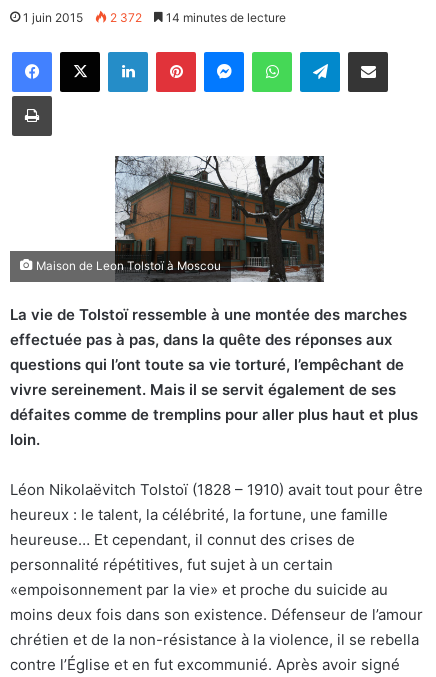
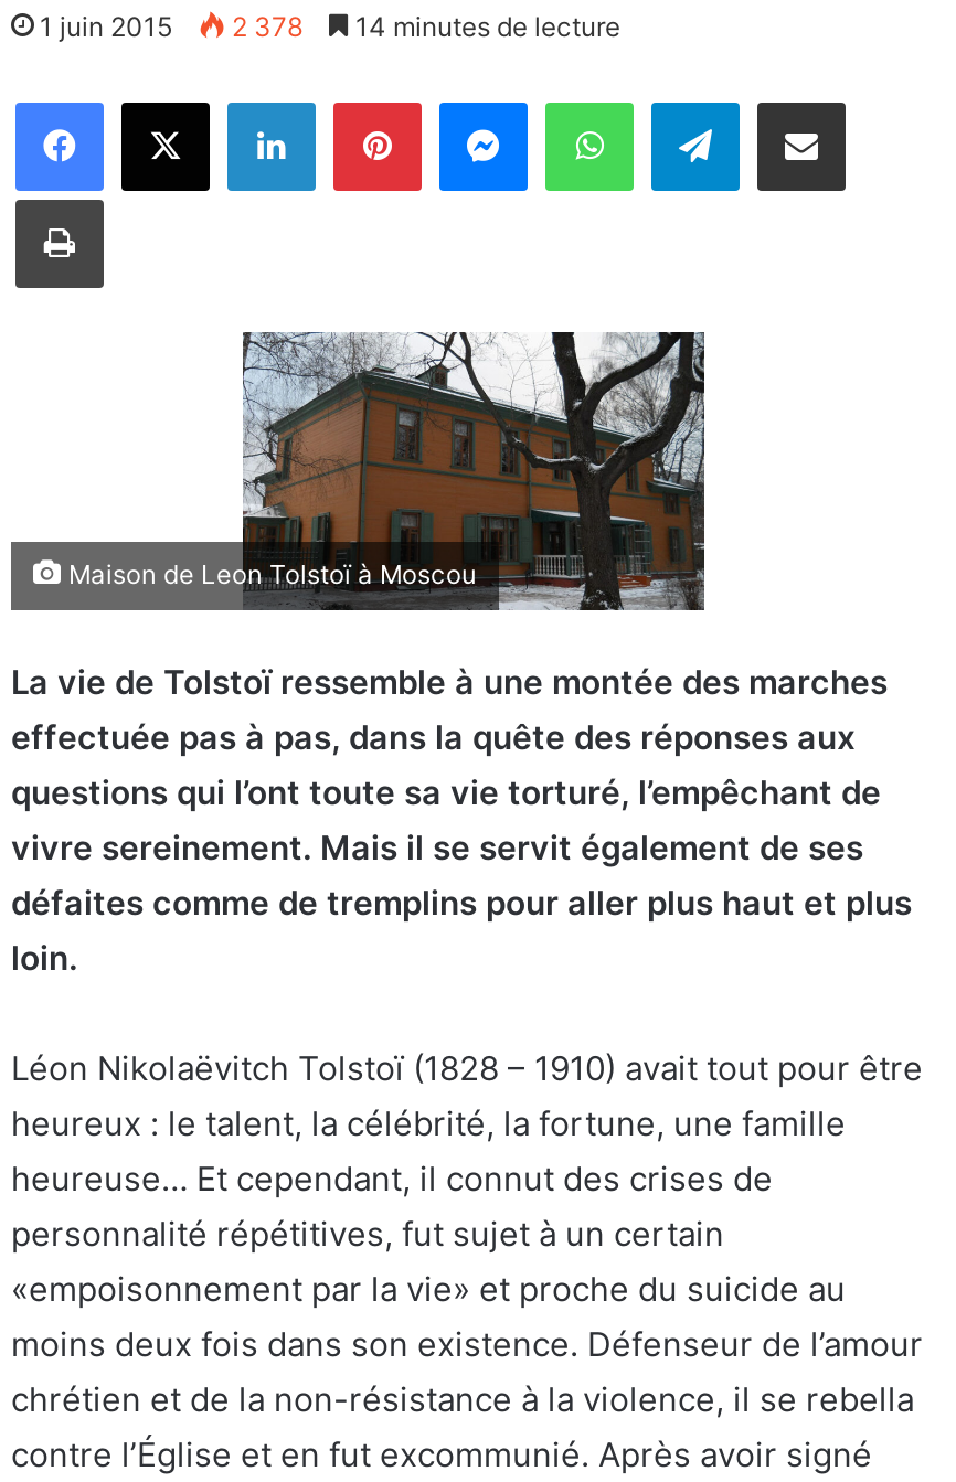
- 1 juin 2015 2 372 14 minutes de lecture
+ 1 juin 2015 2 378 14 minutes de lecture
